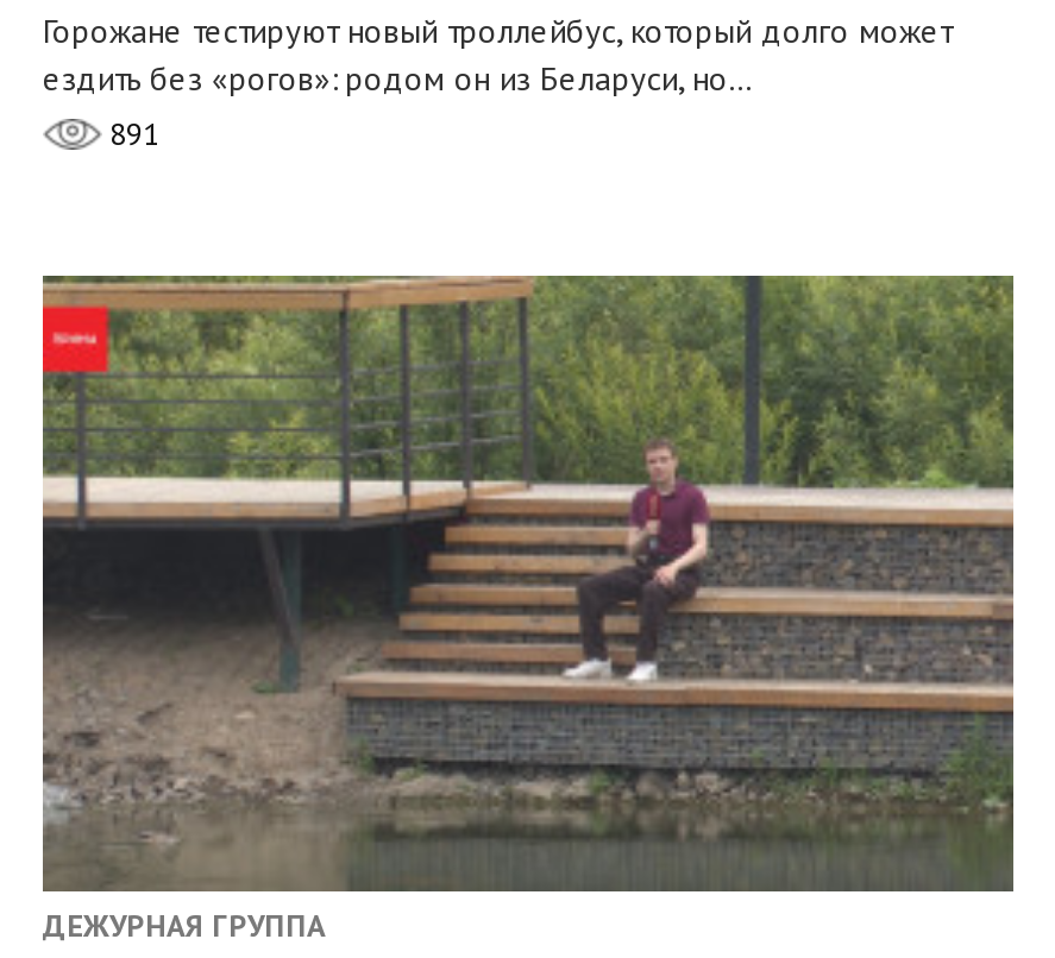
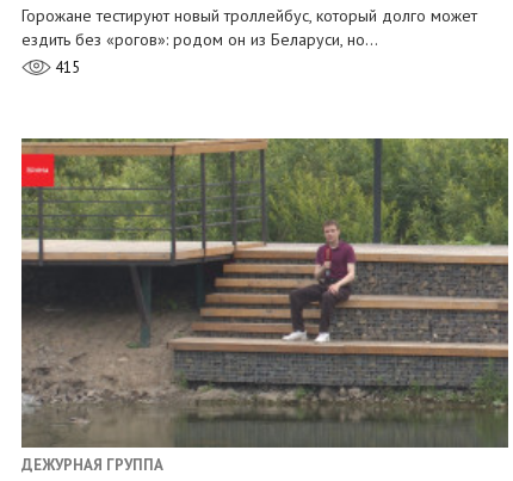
- 891
+ 415
